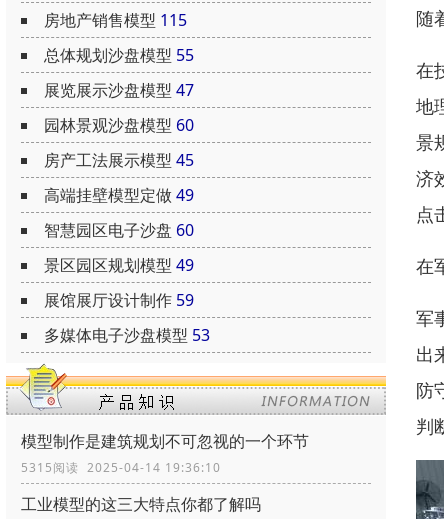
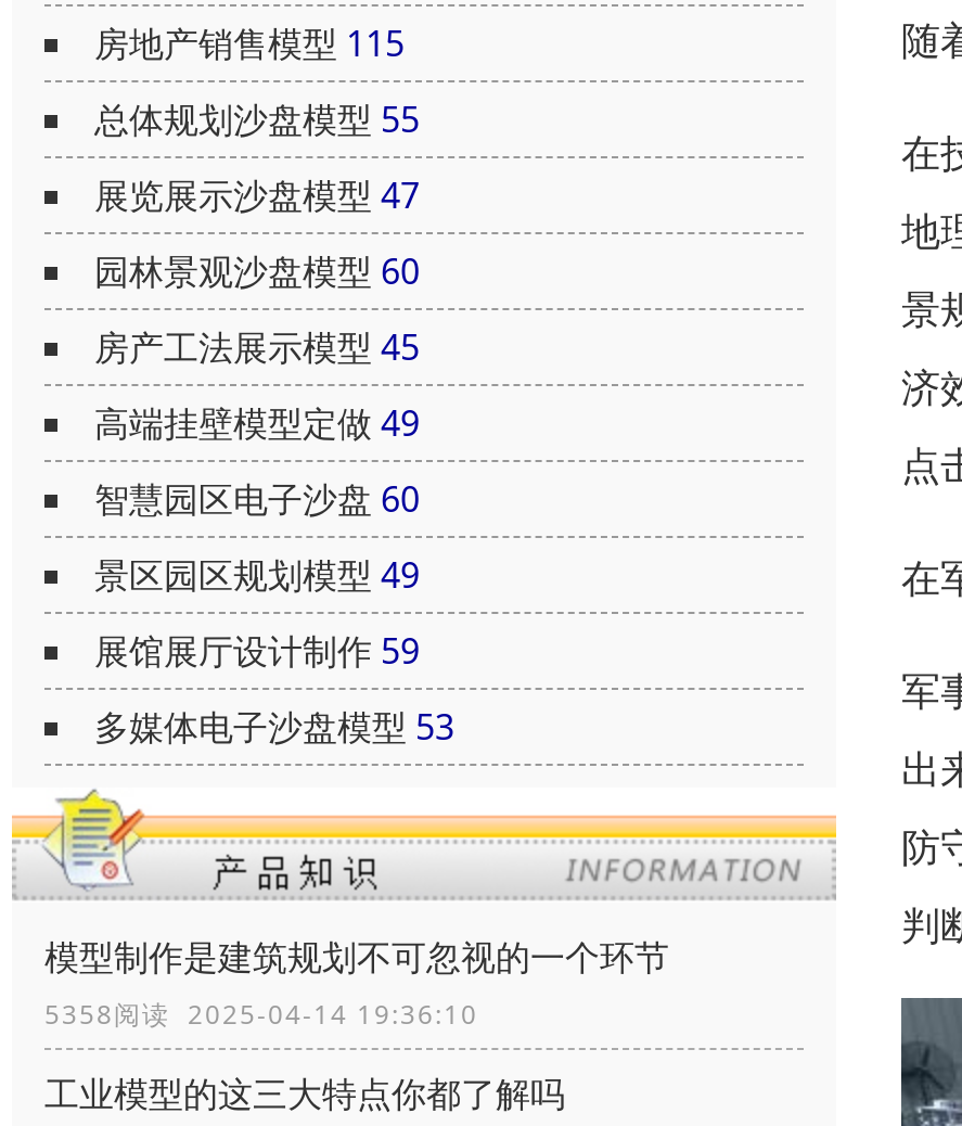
- 5315阅读 2025-04-14 19:36:10
+ 5358阅读 2025-04-14 19:36:10
